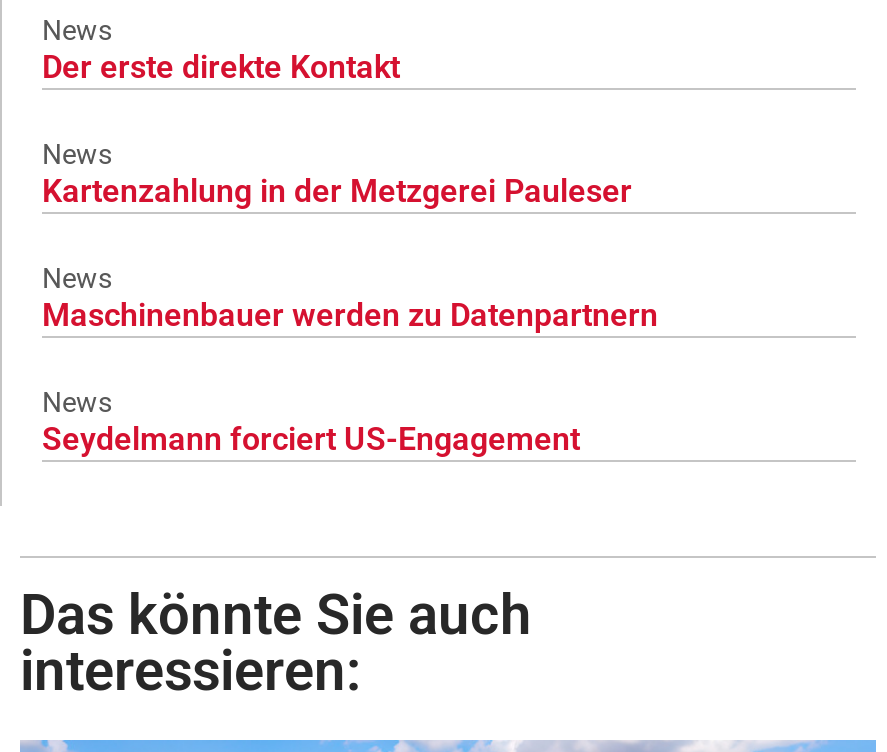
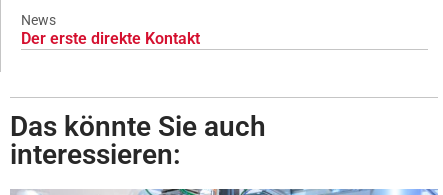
- News
- Kartenzahlung in der Metzgerei Pauleser
- News
- Maschinenbauer werden zu Datenpartnern
- News
- Seydelmann forciert US-Engagement
